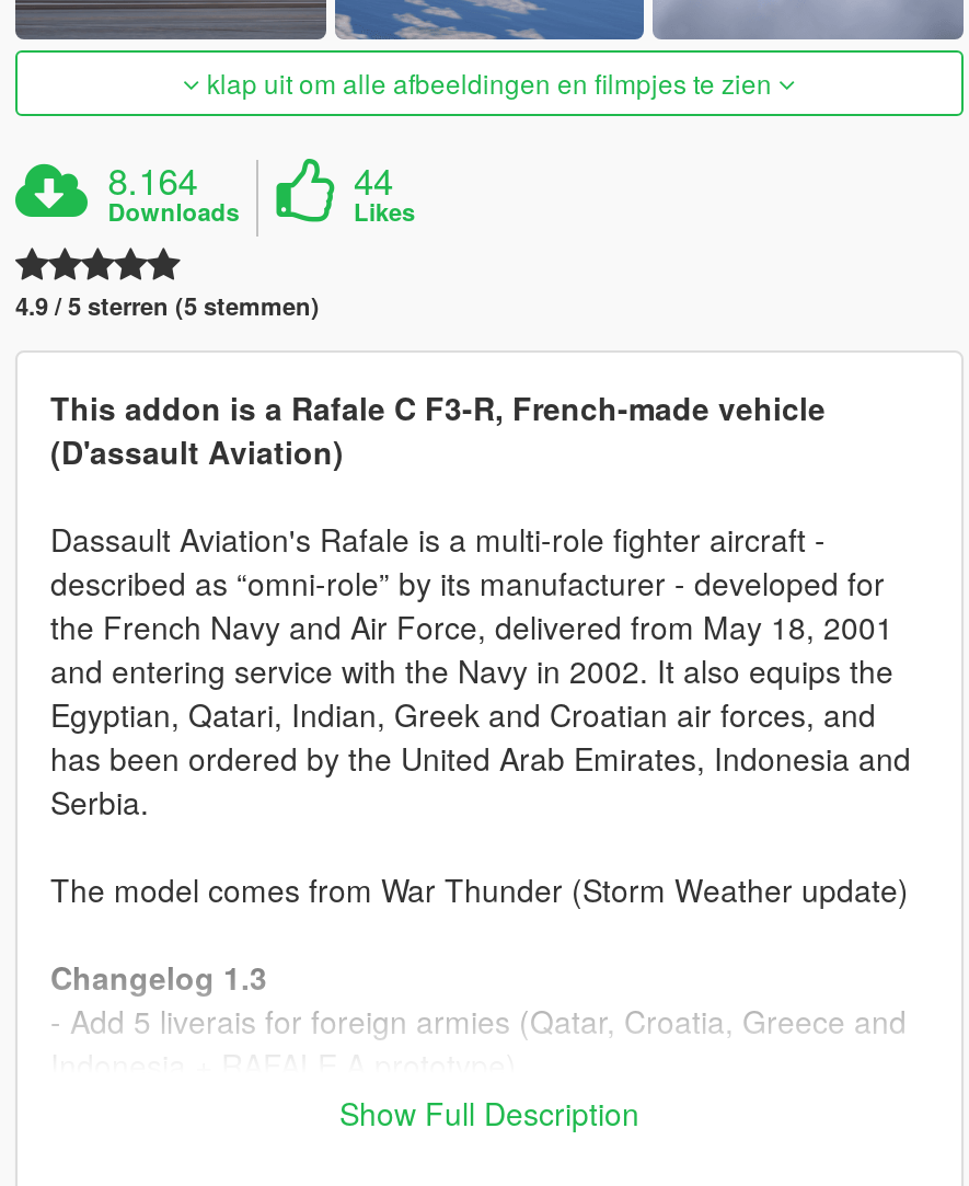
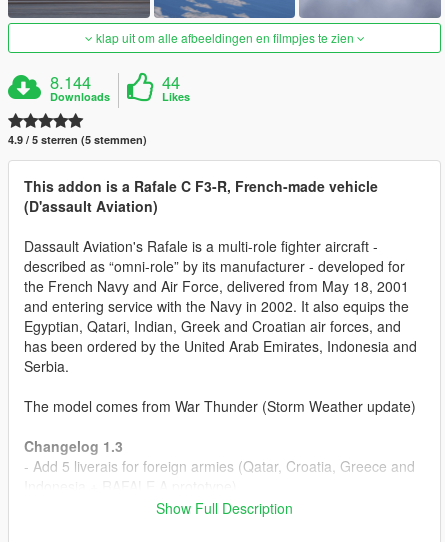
- 8.164
+ 8.144
